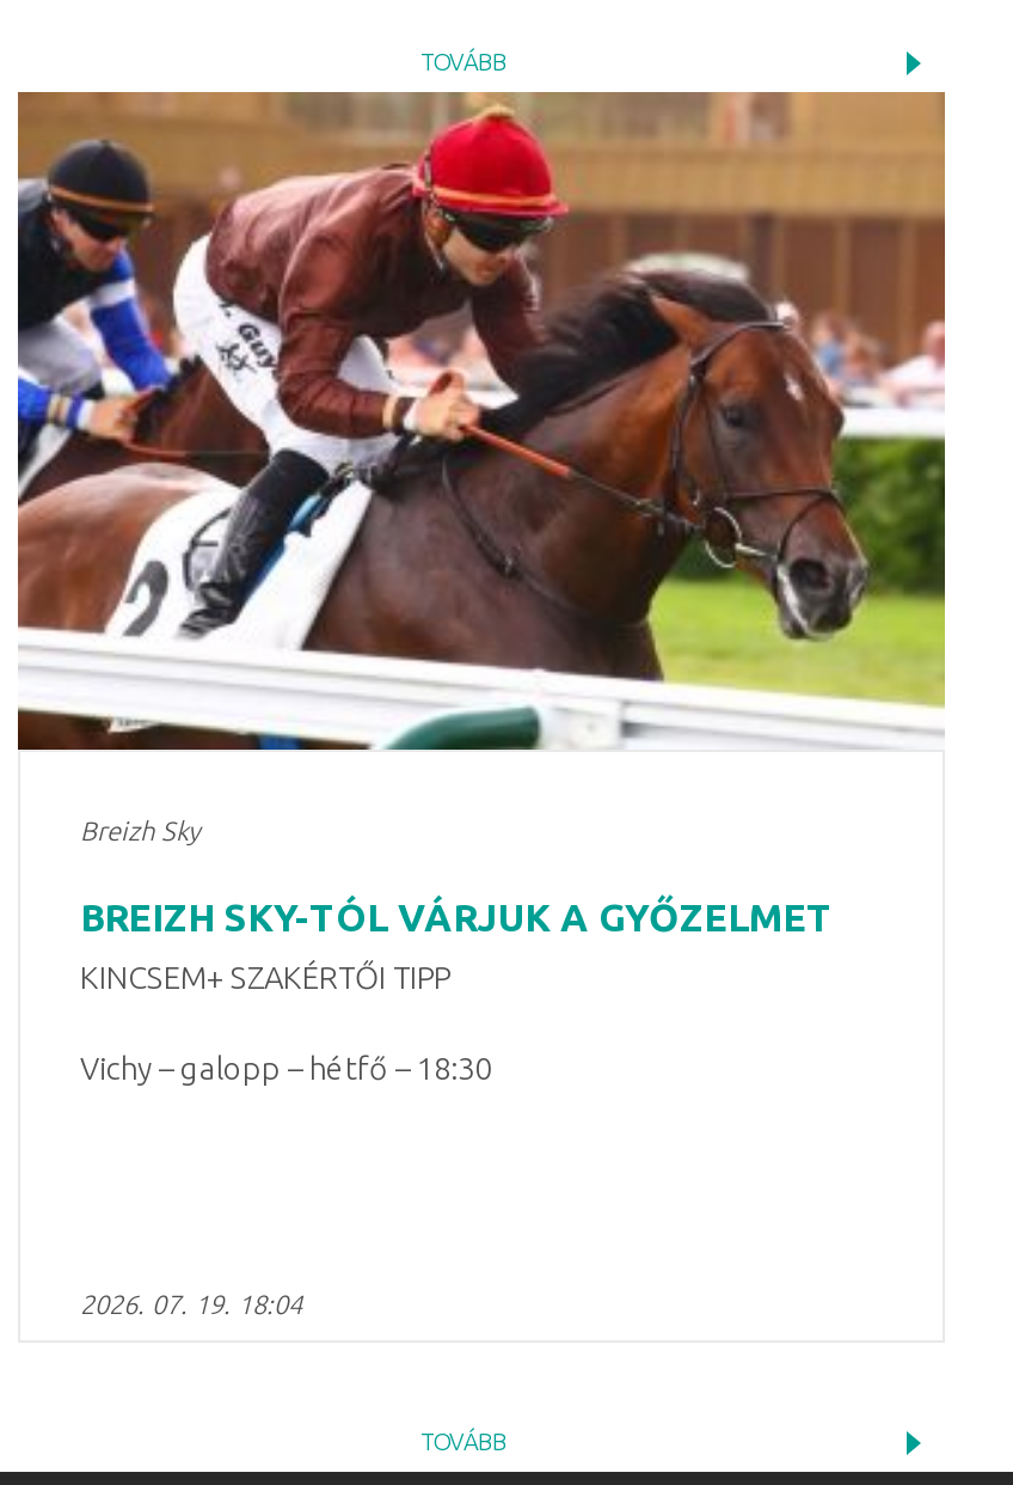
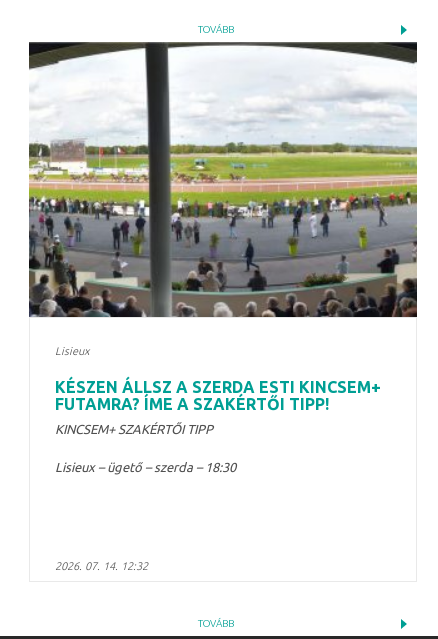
- [image]
- Breizh Sky
+ [image]
+ Lisieux

- BREIZH SKY-TÓL VÁRJUK A GYŐZELMET
+ KÉSZEN ÁLLSZ A SZERDA ESTI KINCSEM+
+ FUTAMRA? ÍME A SZAKÉRTŐI TIPP!

- Vichy – galopp – hétfő – 18:30
+ Lisieux – ügető – szerda – 18:30

- 2026. 07. 19. 18:04
+ 2026. 07. 14. 12:32
